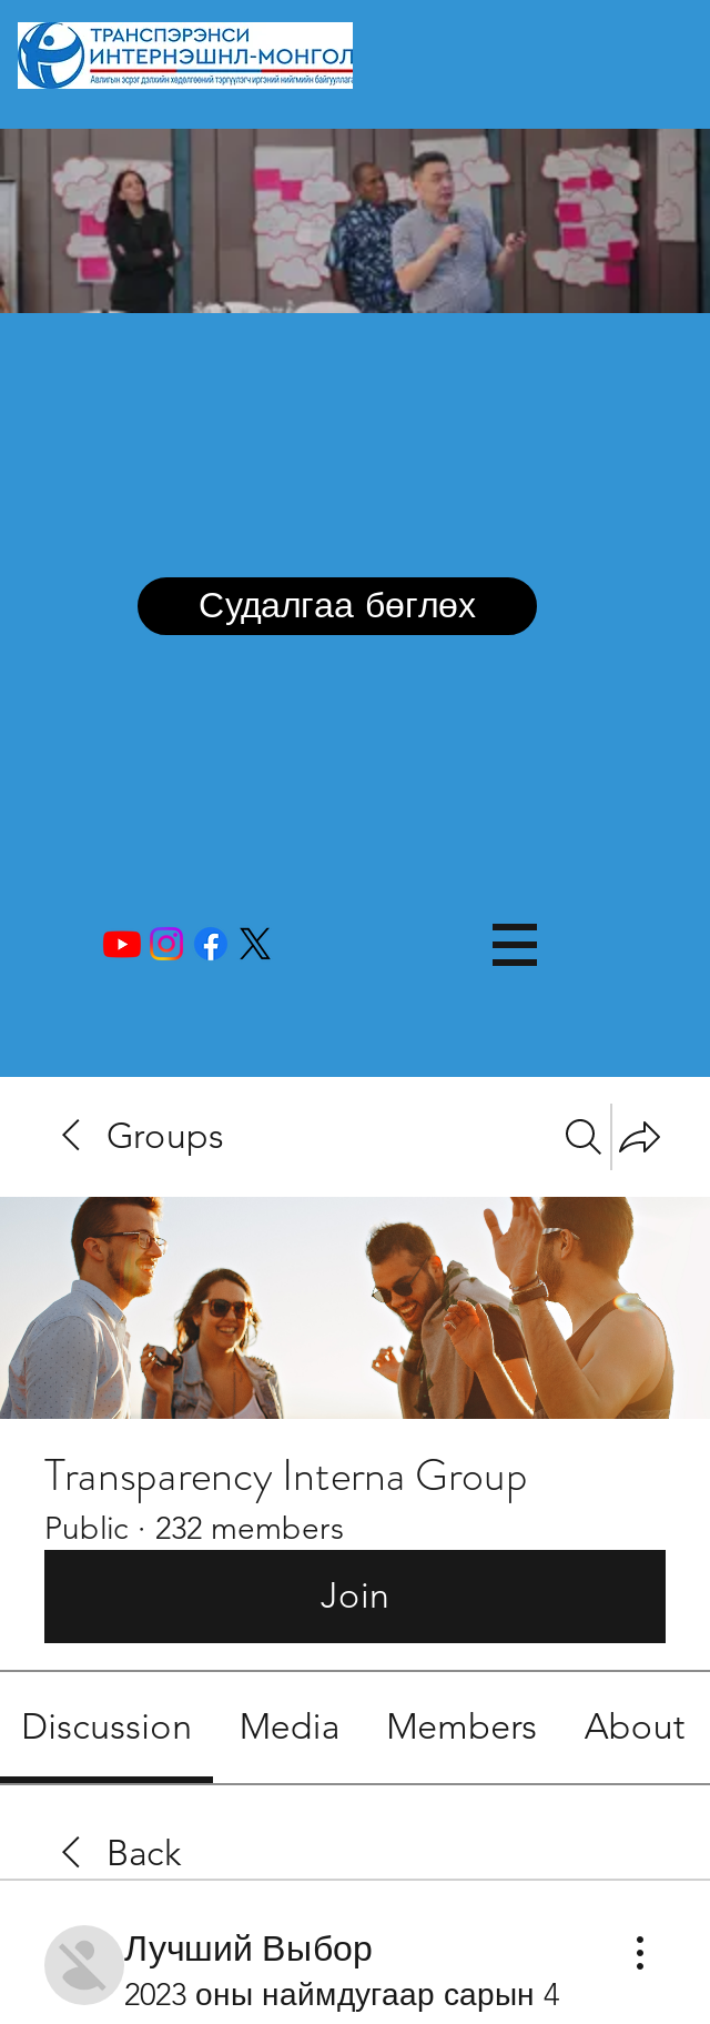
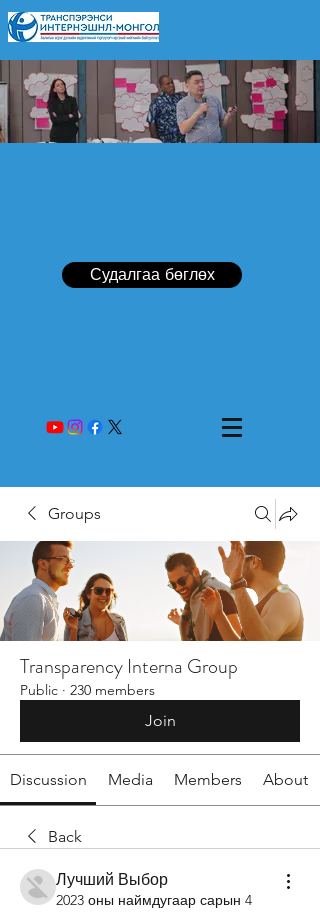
- Public · 232 members
+ Public · 230 members
